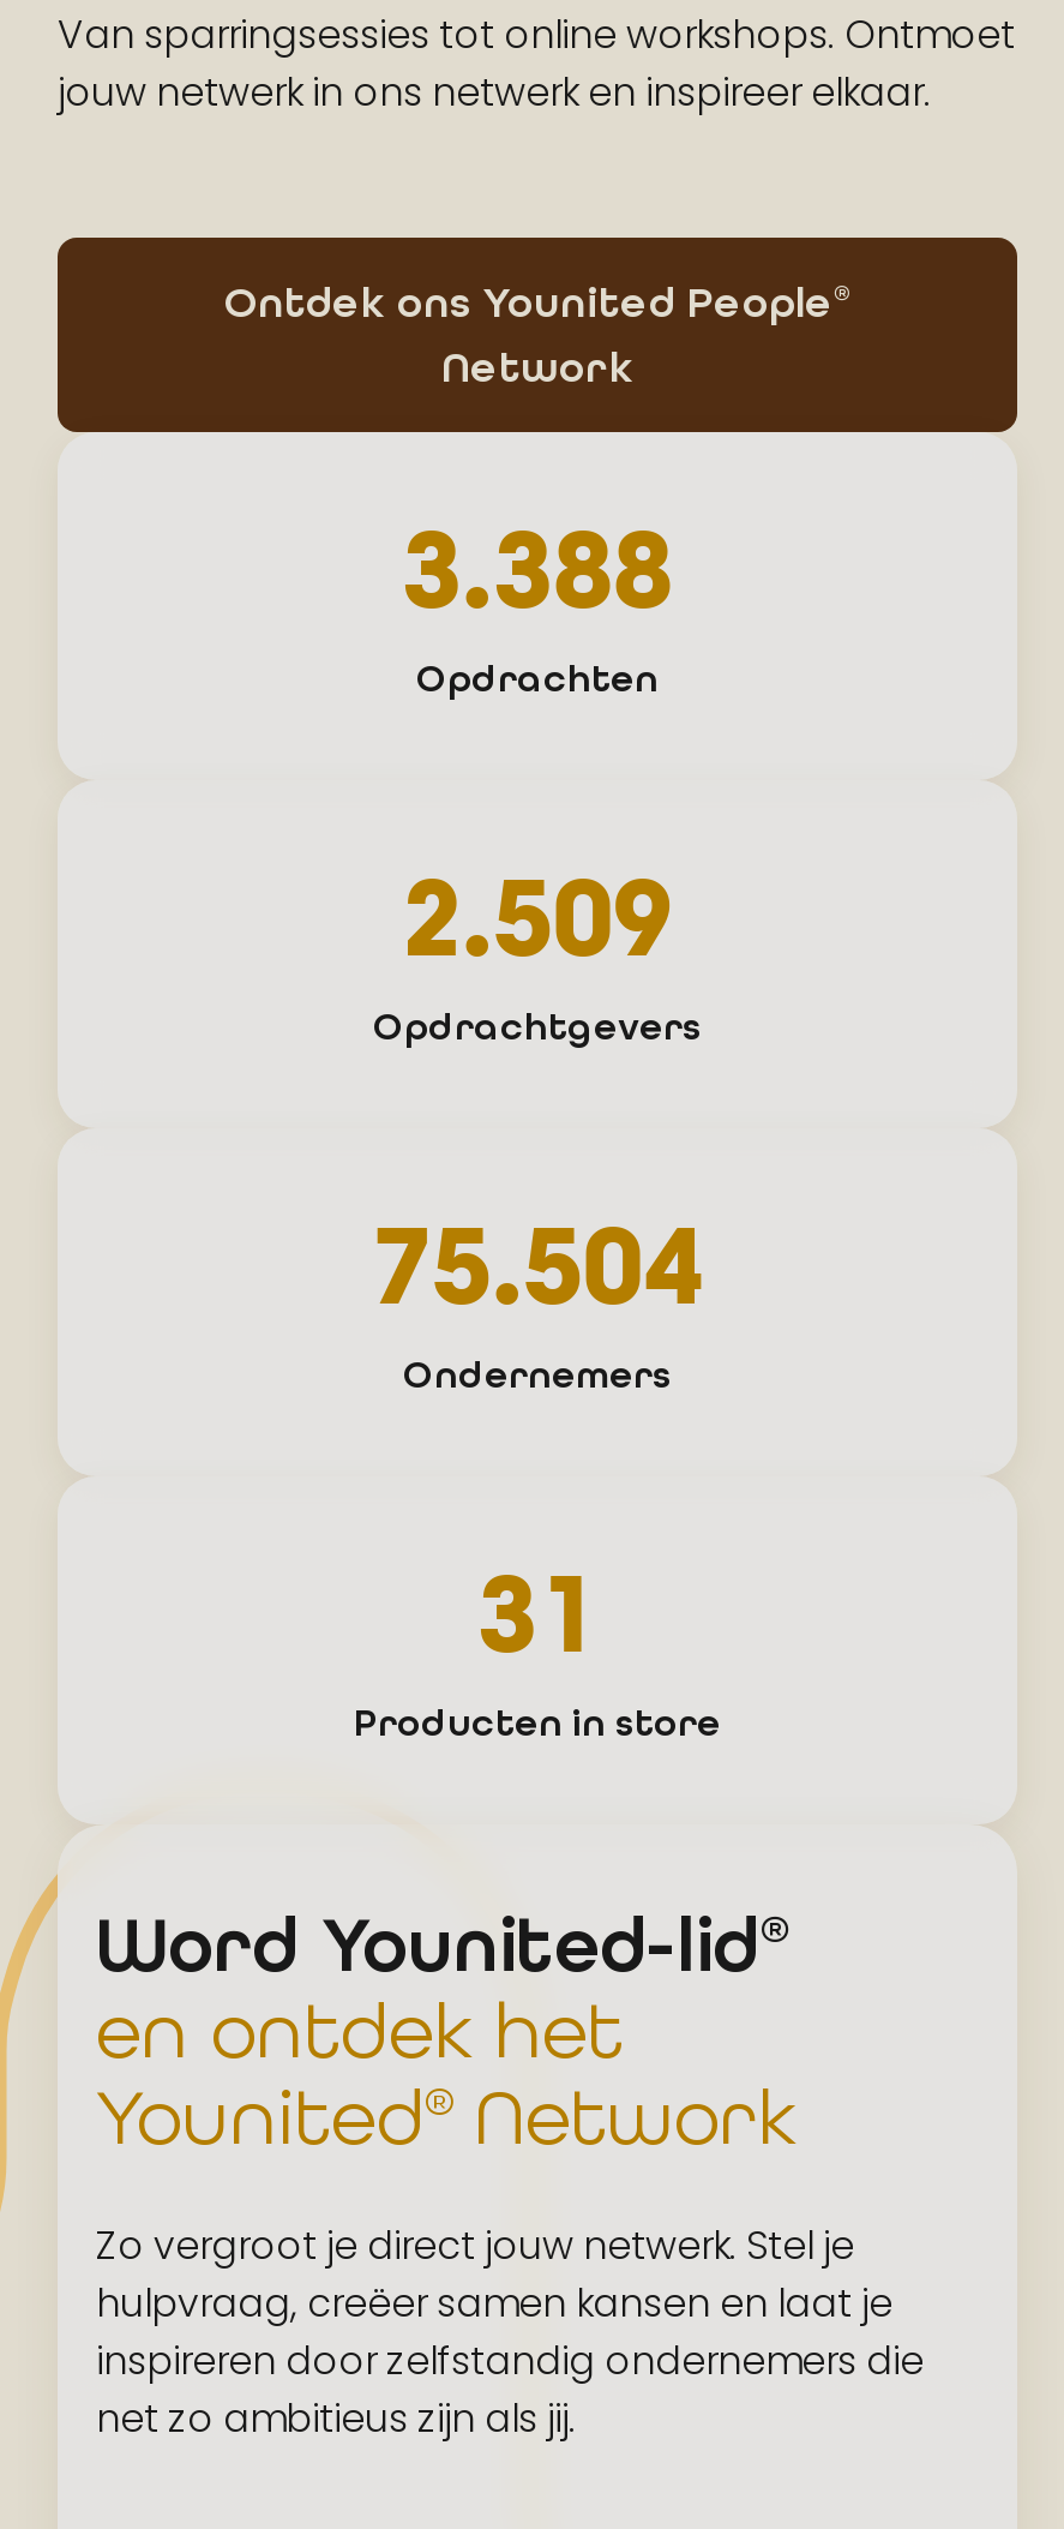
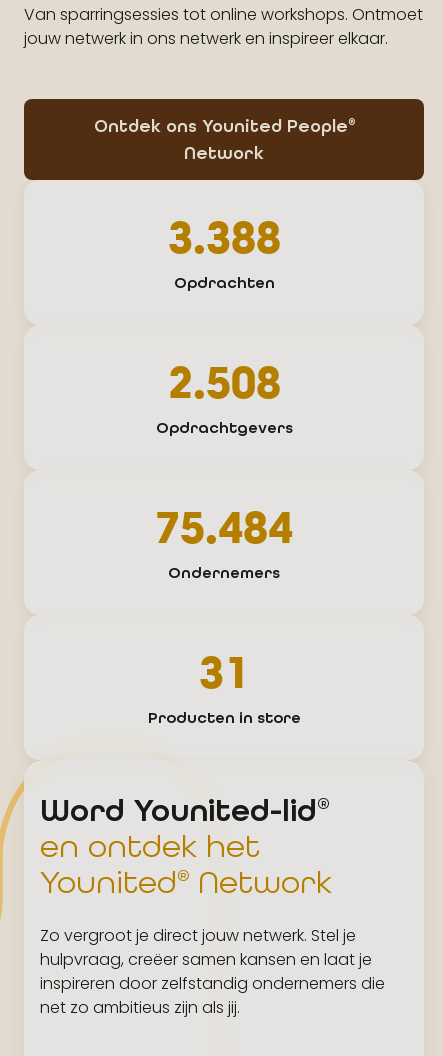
- 2.509
+ 2.508

- 75.504
+ 75.484
